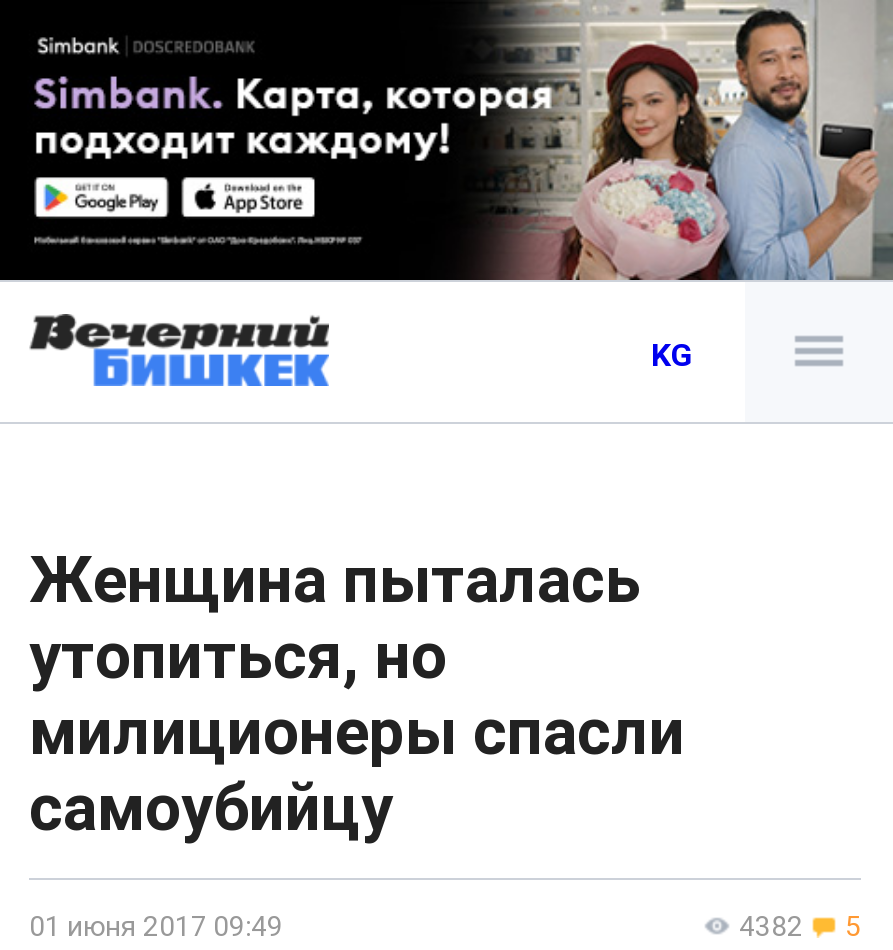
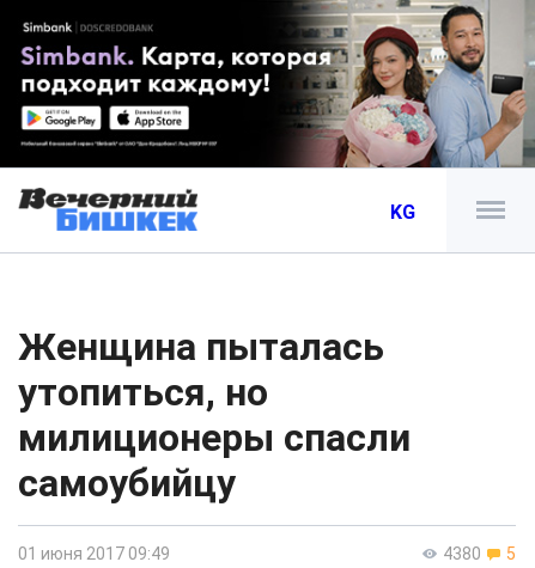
- 4382 5
+ 4380 5
